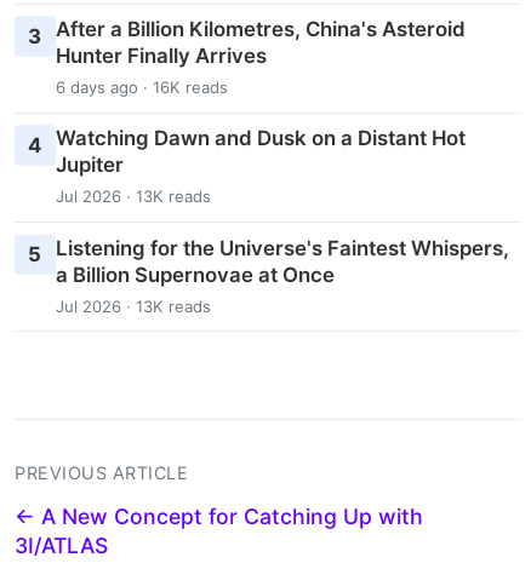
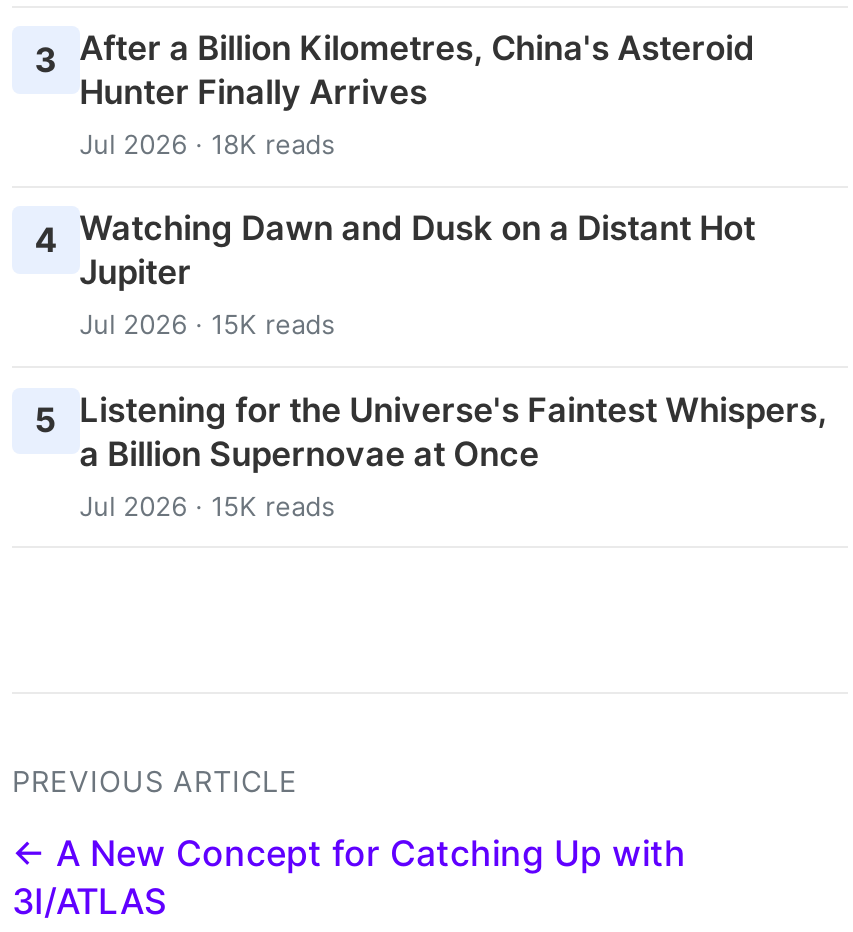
- 6 days ago · 16K reads
+ Jul 2026 · 18K reads

- Jul 2026 · 13K reads
+ Jul 2026 · 15K reads

- Jul 2026 · 13K reads
+ Jul 2026 · 15K reads
